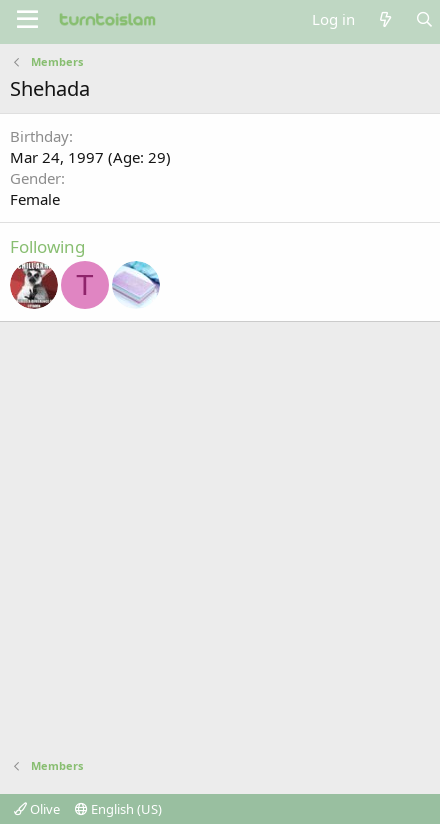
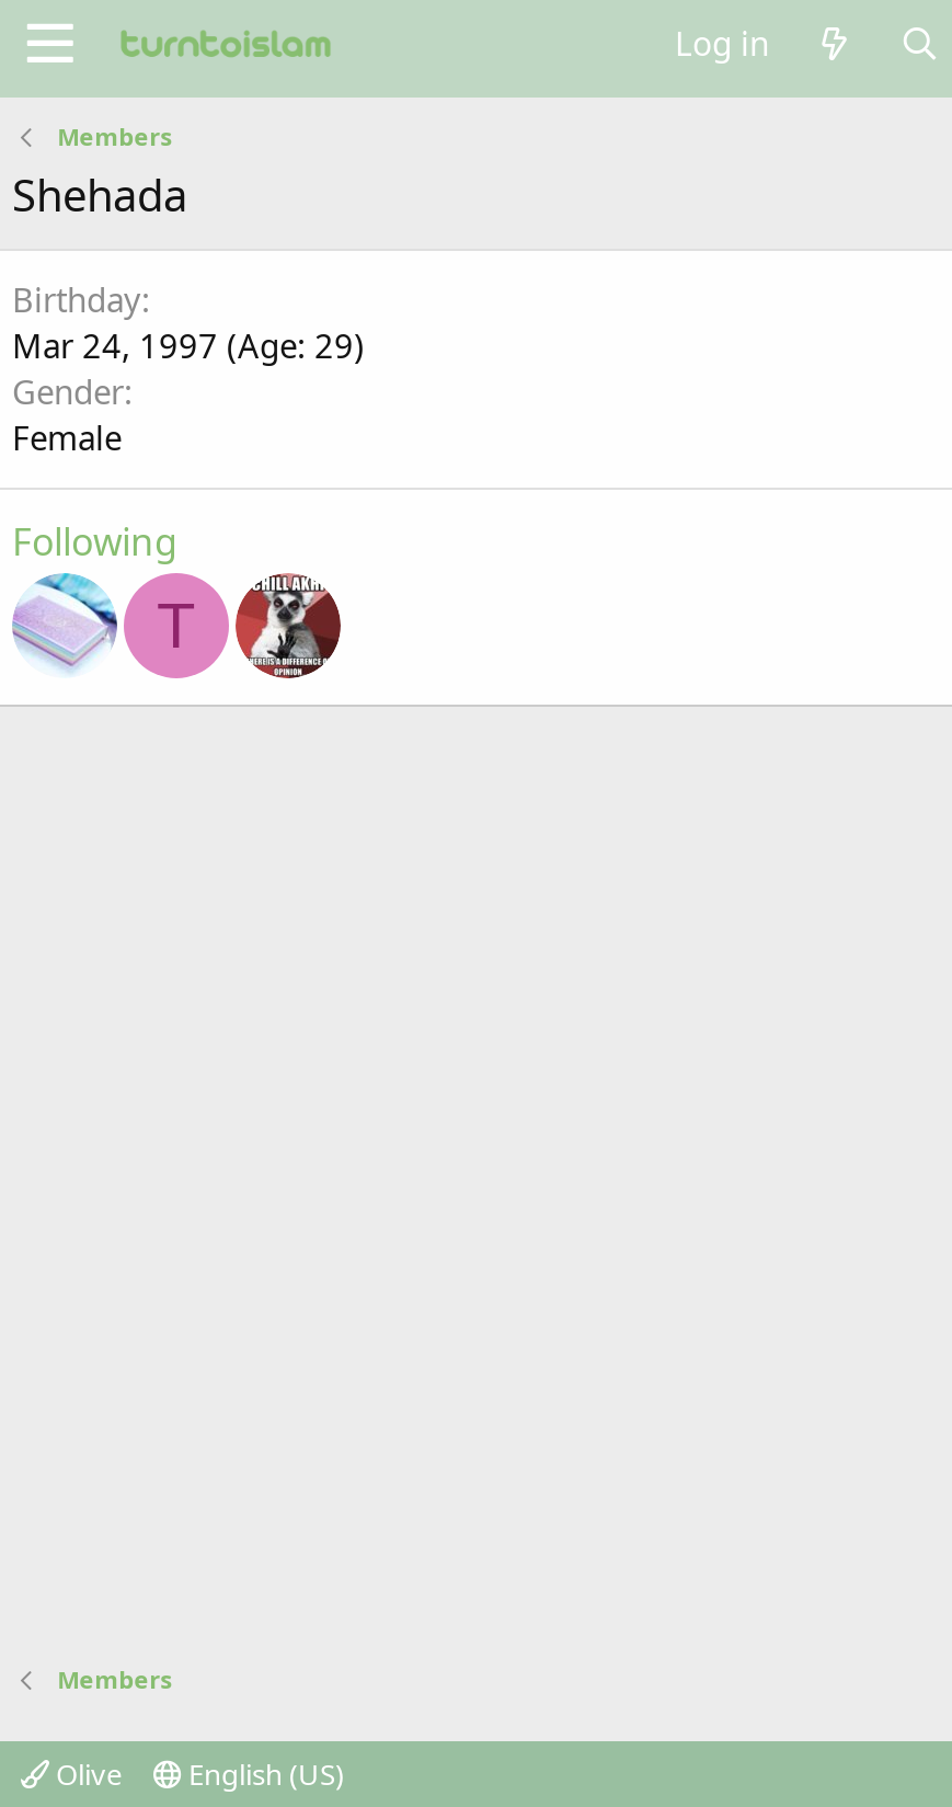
- [image]
+ [image]

- [image]
+ [image]
